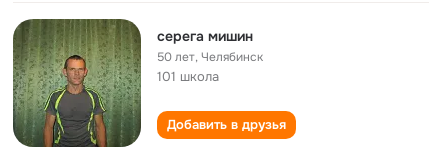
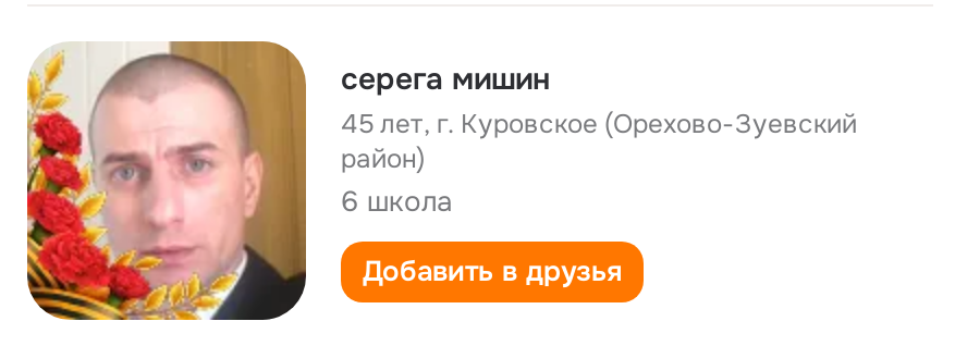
- [image]
- 50 лет, Челябинск
- 101 школа
+ [image]
+ 45 лет, г. Куровское (Орехово-Зуевский
+ район)
+ 6 школа
